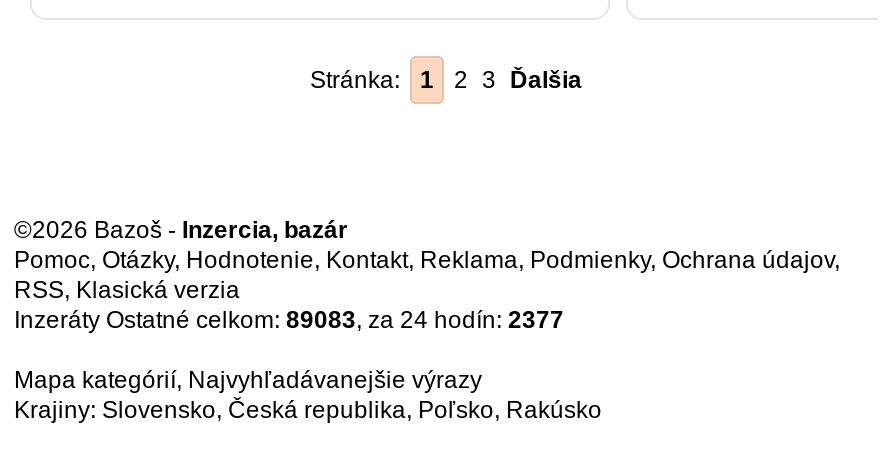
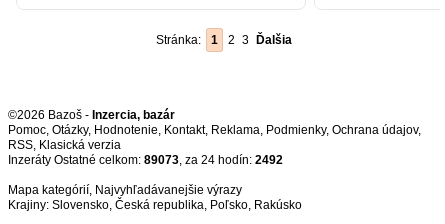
- Inzeráty Ostatné celkom: 89083, za 24 hodín: 2377
+ Inzeráty Ostatné celkom: 89073, za 24 hodín: 2492
